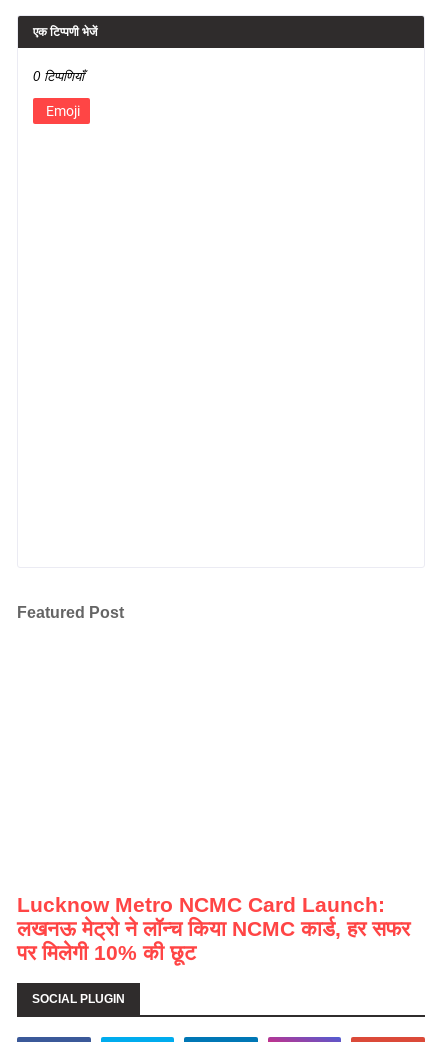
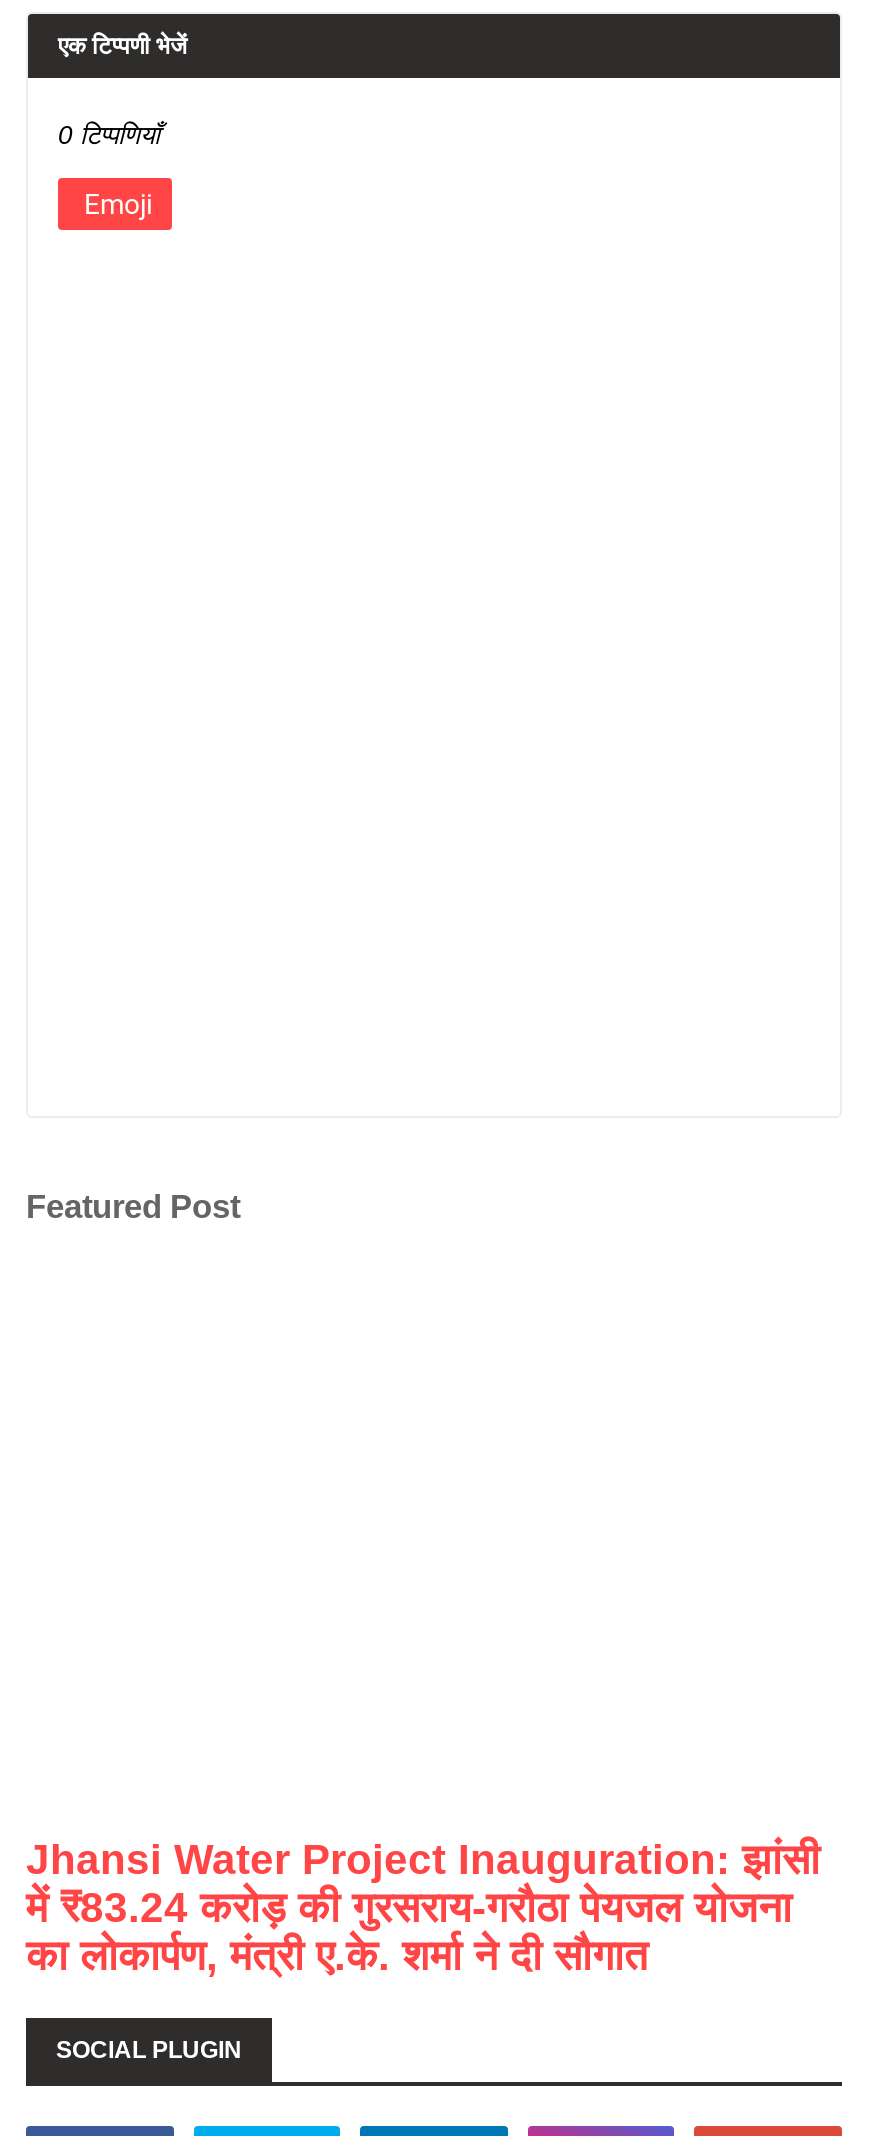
- Lucknow Metro NCMC Card Launch:
- लखनऊ मेट्रो ने लॉन्च किया NCMC कार्ड, हर सफर
- पर मिलेगी 10% की छूट
+ Jhansi Water Project Inauguration: झांसी
+ में ₹83.24 करोड़ की गुरसराय-गरौठा पेयजल योजना
+ का लोकार्पण, मंत्री ए.के. शर्मा ने दी सौगात
